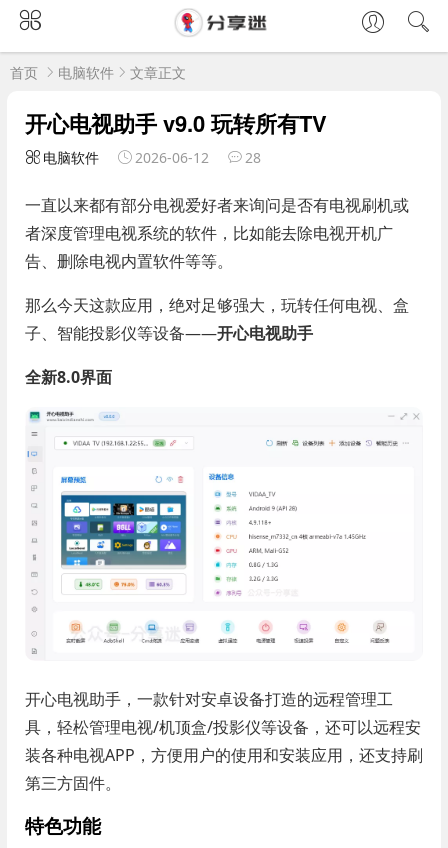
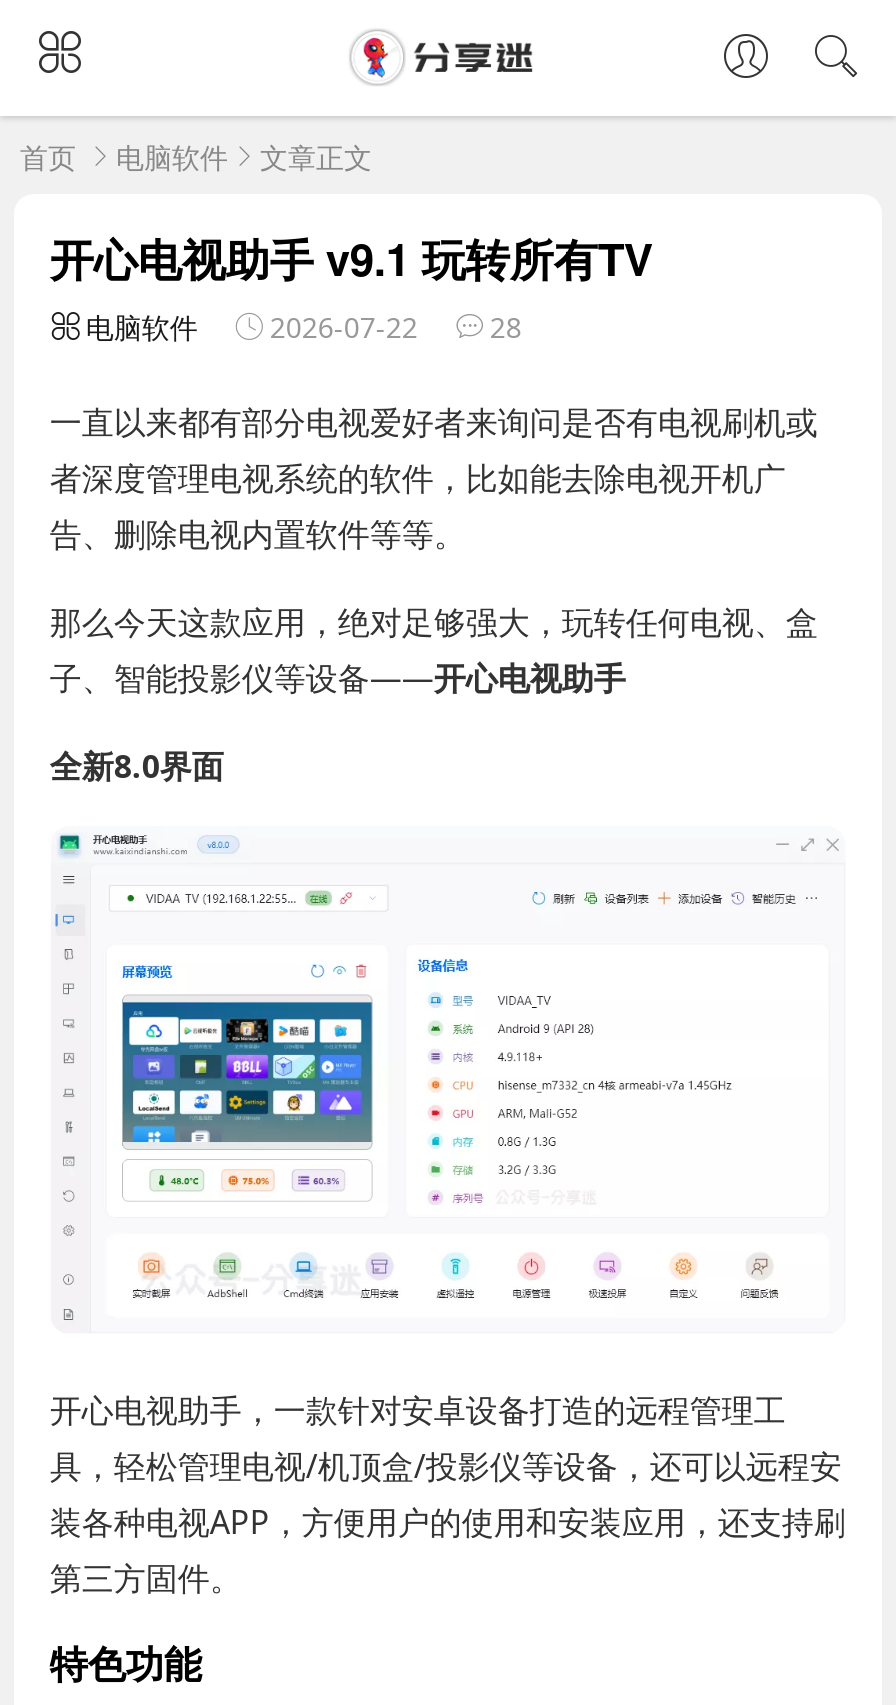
- 开心电视助手 v9.0 玩转所有TV
+ 开心电视助手 v9.1 玩转所有TV

- 电脑软件 2026-06-12 28
+ 电脑软件 2026-07-22 28
